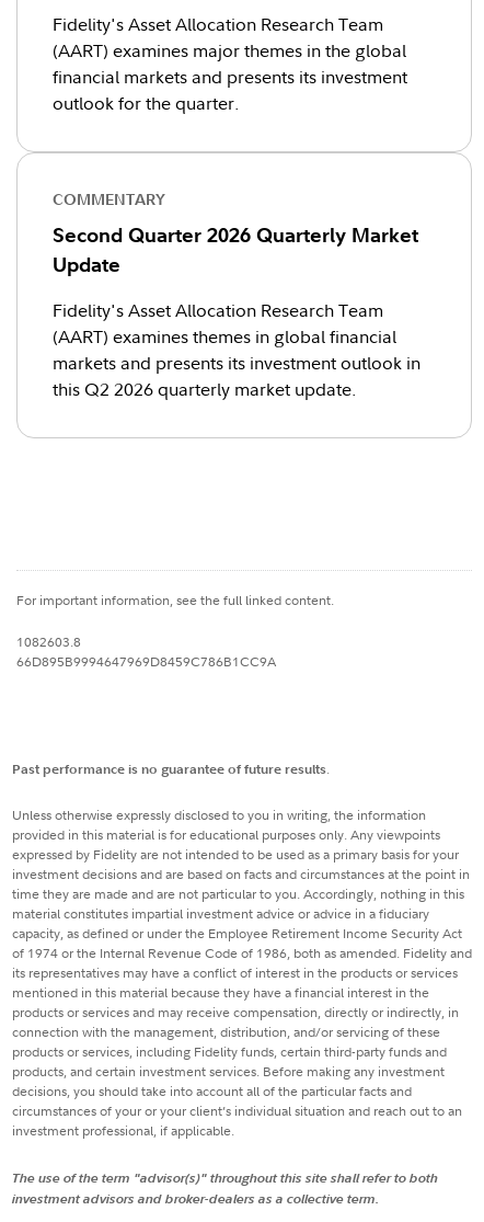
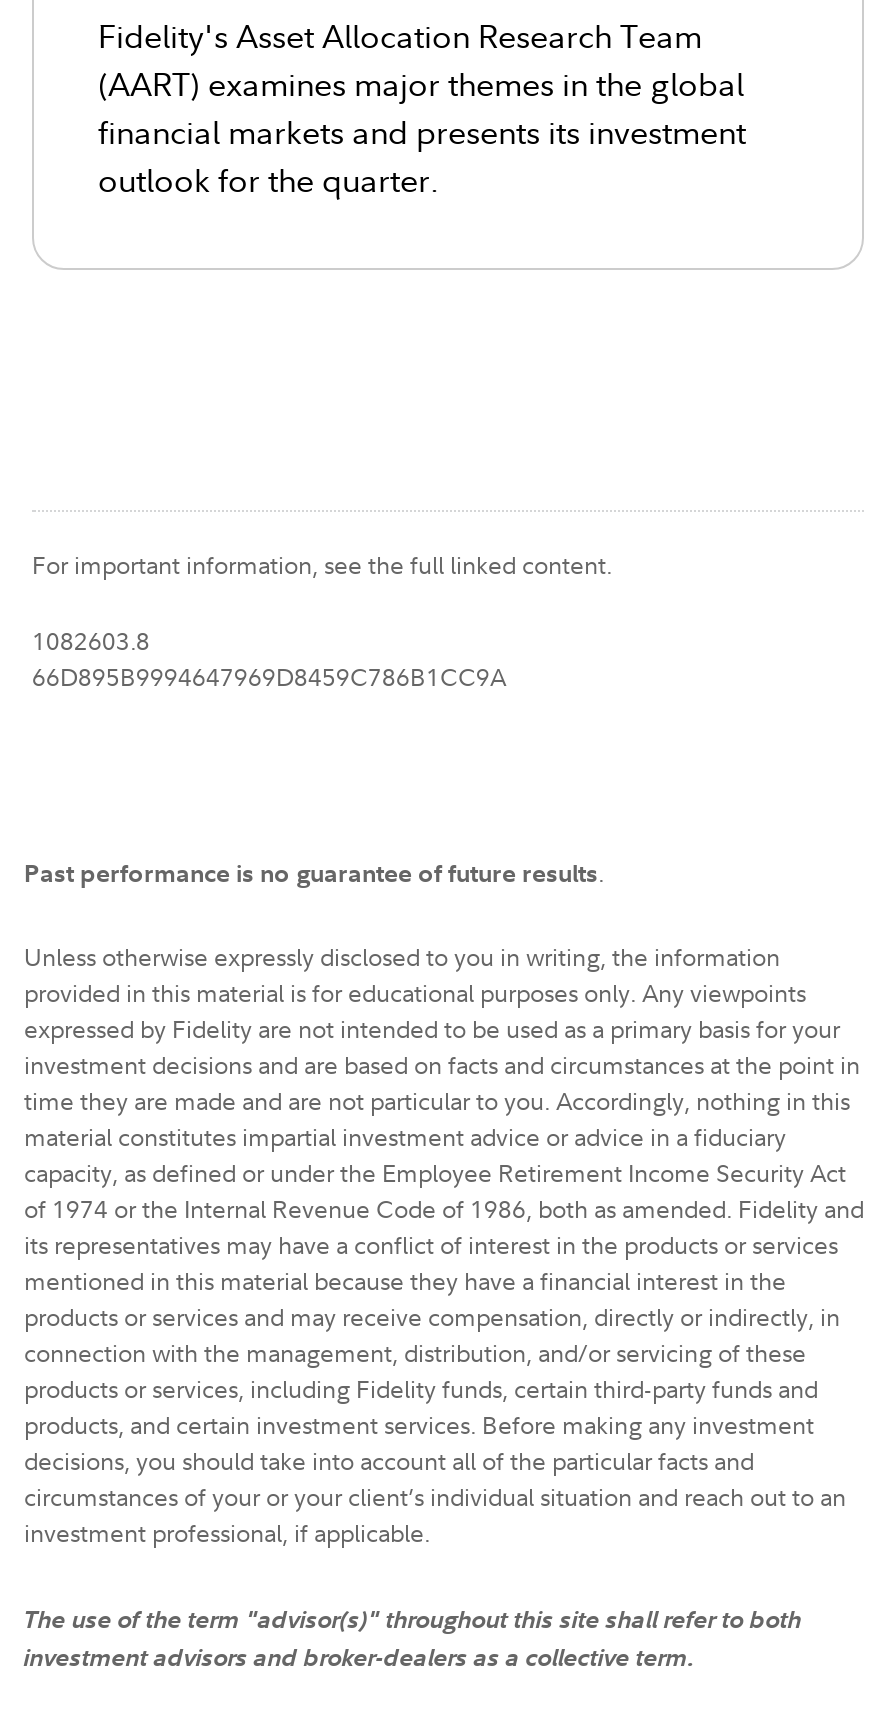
- COMMENTARY
- Second Quarter 2026 Quarterly Market
- Update
- Fidelity's Asset Allocation Research Team
- (AART) examines themes in global financial
- markets and presents its investment outlook in
- this Q2 2026 quarterly market update.
